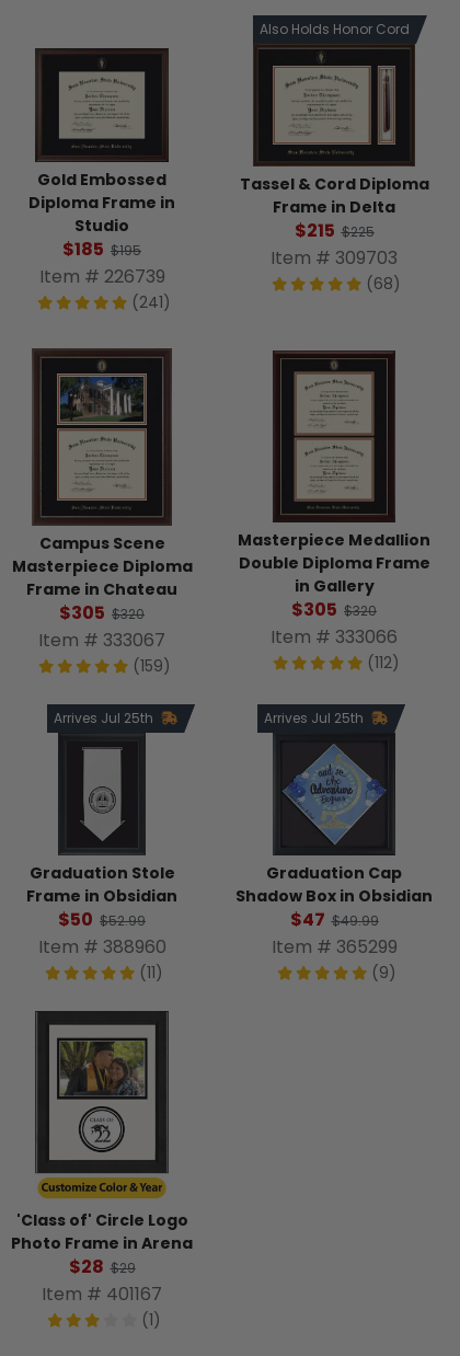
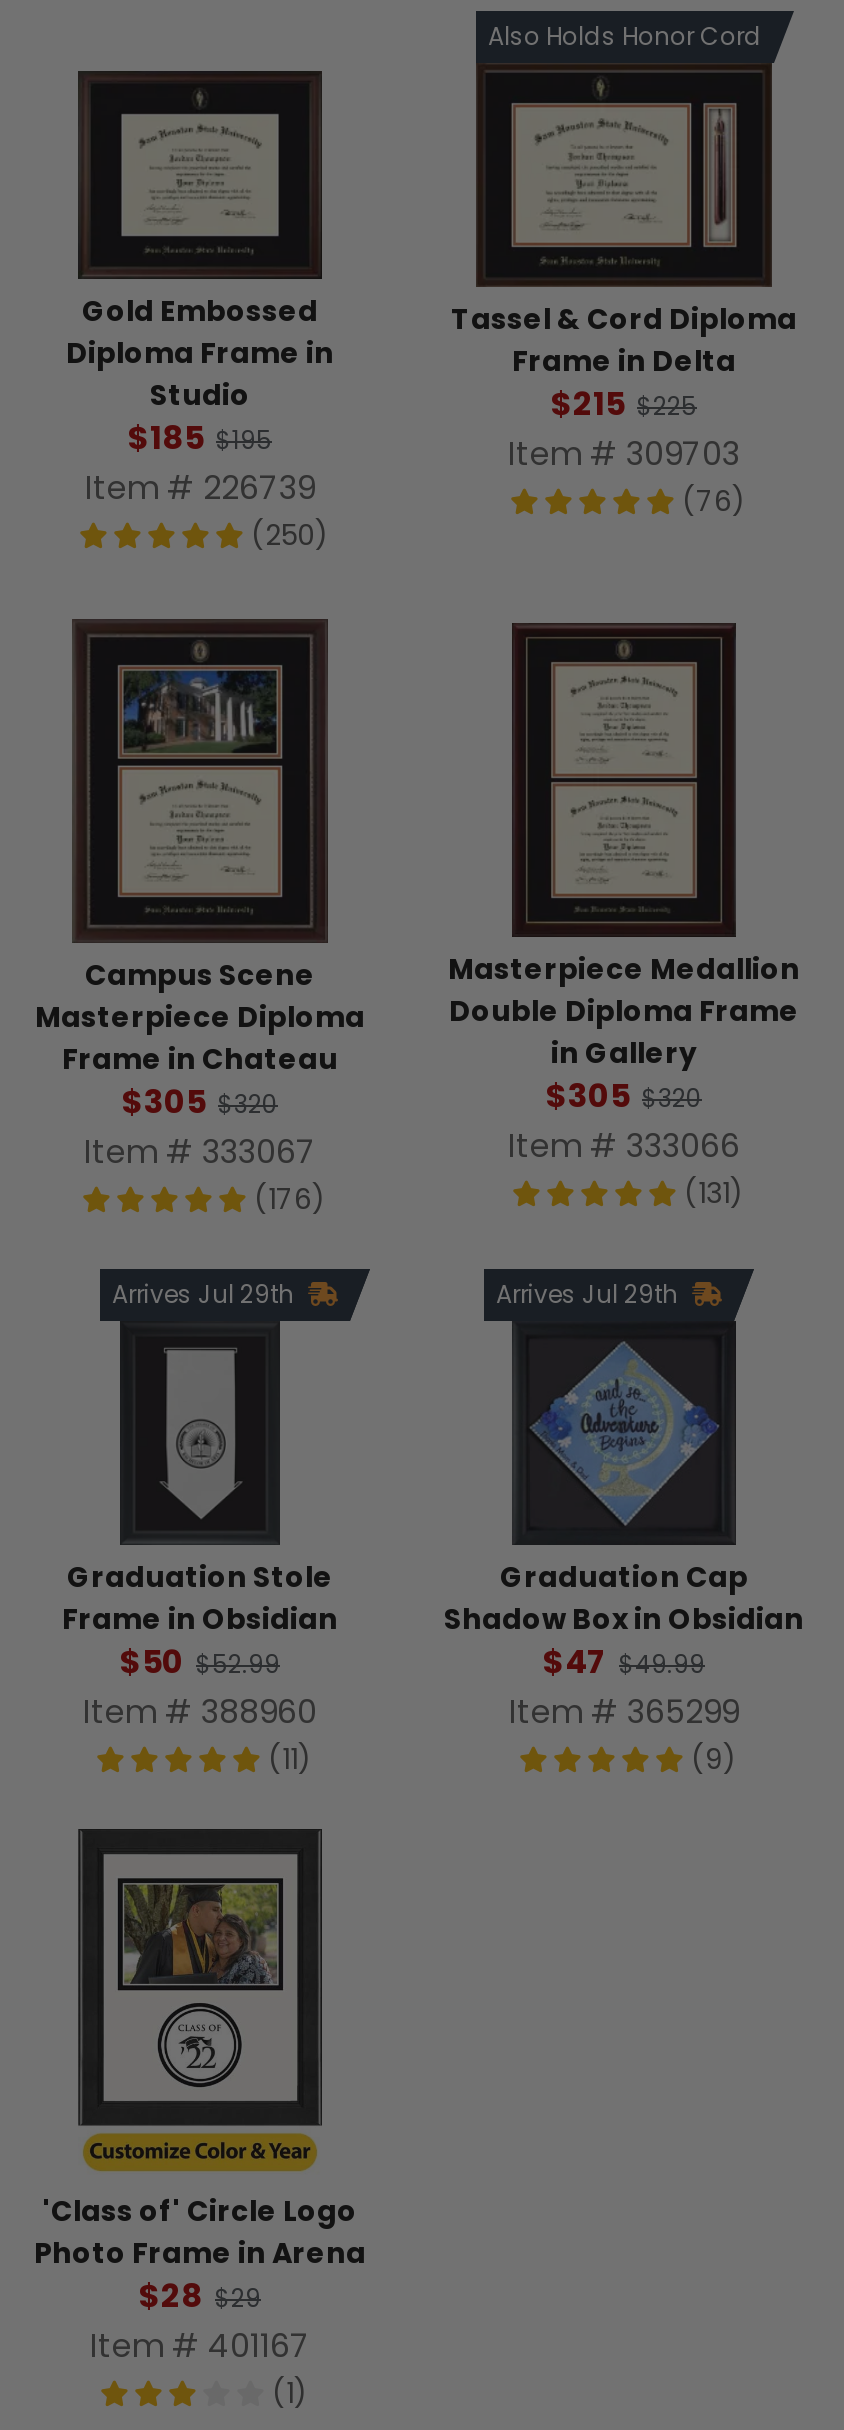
- (68)
+ (76)

- (241)
+ (250)

- (159)
+ (176)

- (112)
+ (131)

- Arrives Jul 25th
+ Arrives Jul 29th

- Arrives Jul 25th
+ Arrives Jul 29th
